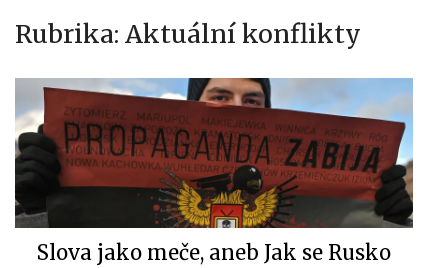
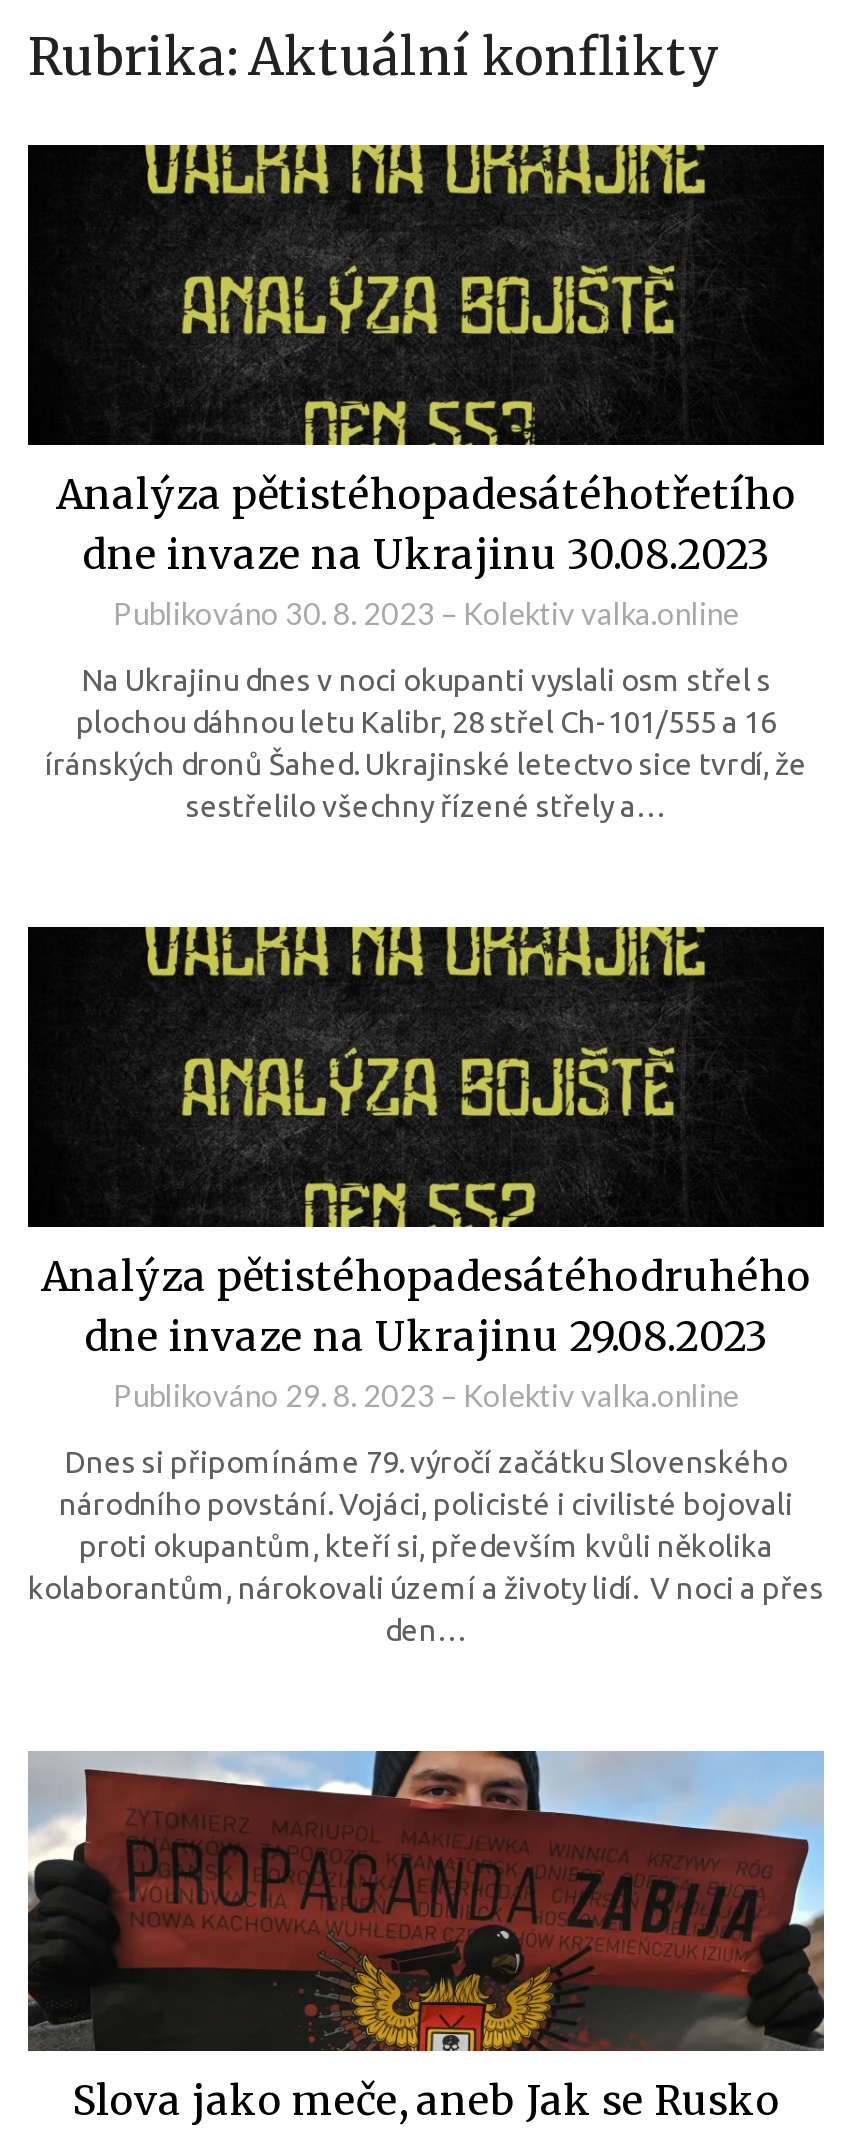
+ [image]
+ Analýza pětistéhopadesátéhotřetího
+ dne invaze na Ukrajinu 30.08.2023
+ Publikováno 30. 8. 2023 – Kolektiv valka.online
+ Na Ukrajinu dnes v noci okupanti vyslali osm střel s
+ plochou dáhnou letu Kalibr, 28 střel Ch-101/555 a 16
+ íránských dronů Šahed. Ukrajinské letectvo sice tvrdí, že
+ sestřelilo všechny řízené střely a…

+ [image]
+ Analýza pětistéhopadesátéhodruhého
+ dne invaze na Ukrajinu 29.08.2023
+ Publikováno 29. 8. 2023 – Kolektiv valka.online
+ Dnes si připomínáme 79. výročí začátku Slovenského
+ národního povstání. Vojáci, policisté i civilisté bojovali
+ proti okupantům, kteří si, především kvůli několika
+ kolaborantům, nárokovali území a životy lidí. V noci a přes
+ den…
